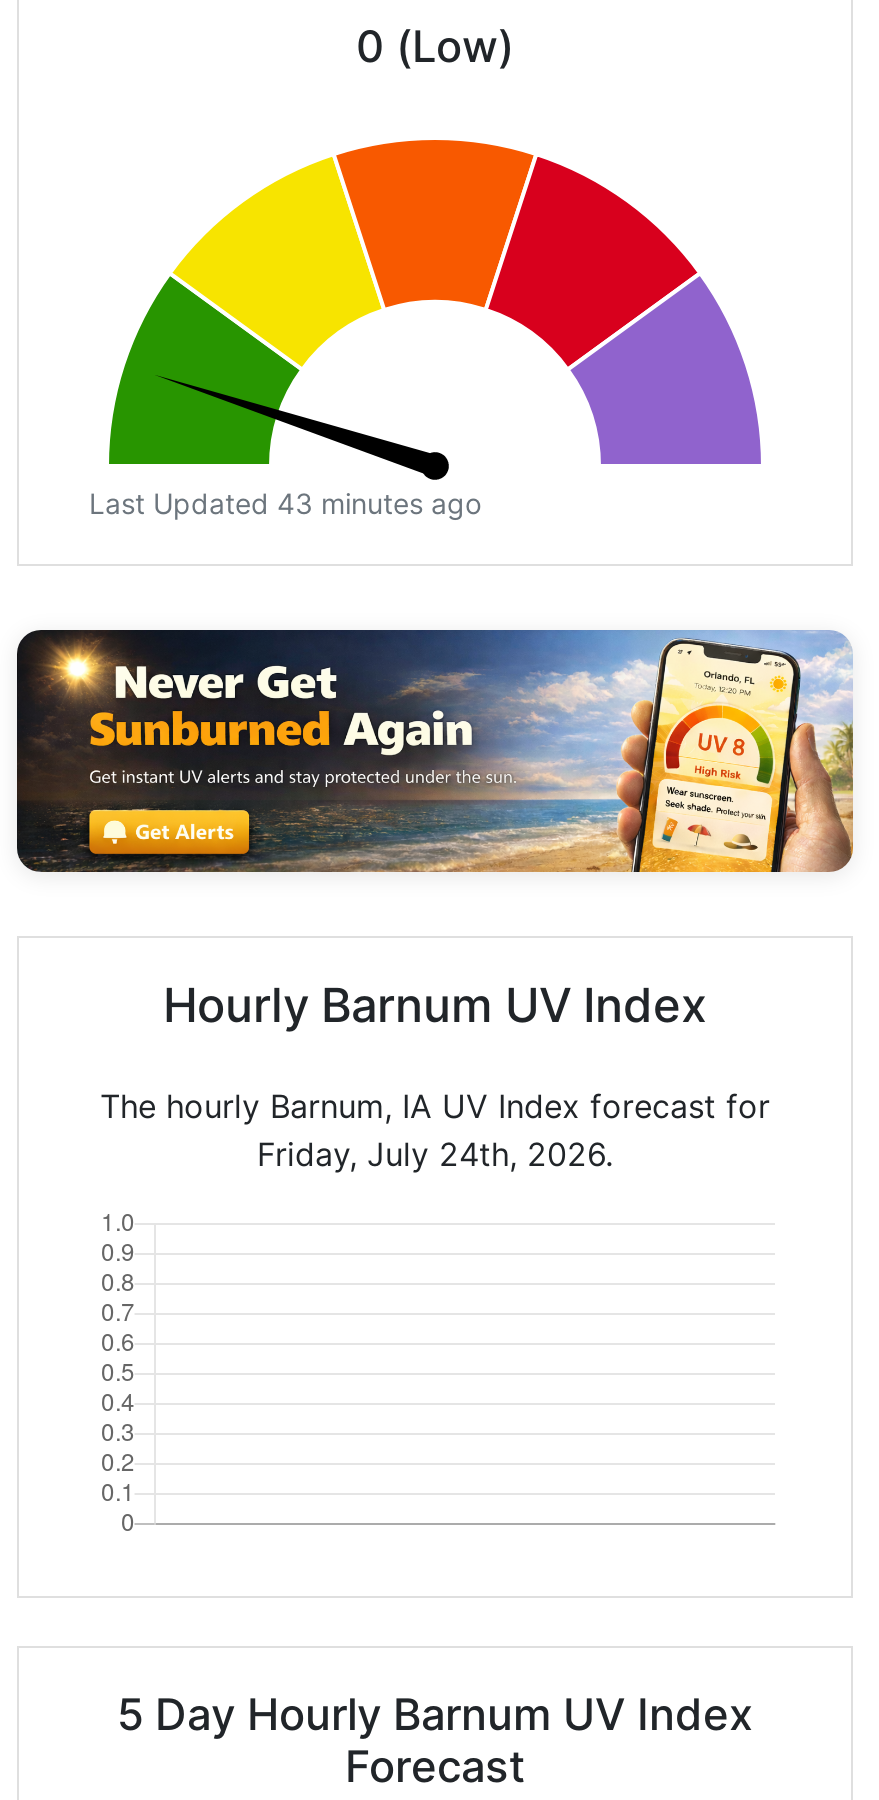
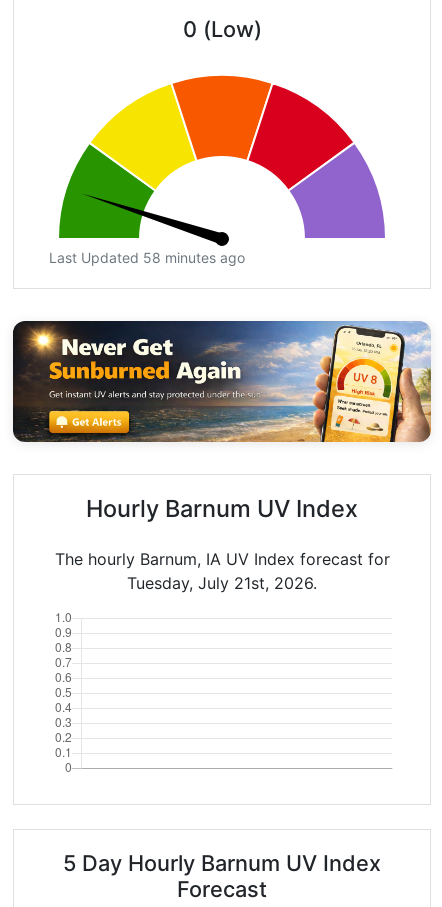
- Last Updated 43 minutes ago
+ Last Updated 58 minutes ago

- Friday, July 24th, 2026.
+ Tuesday, July 21st, 2026.
